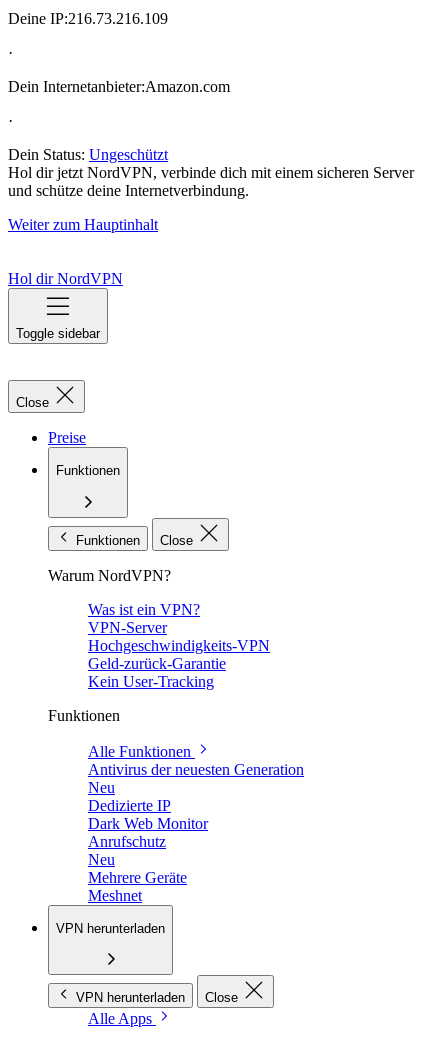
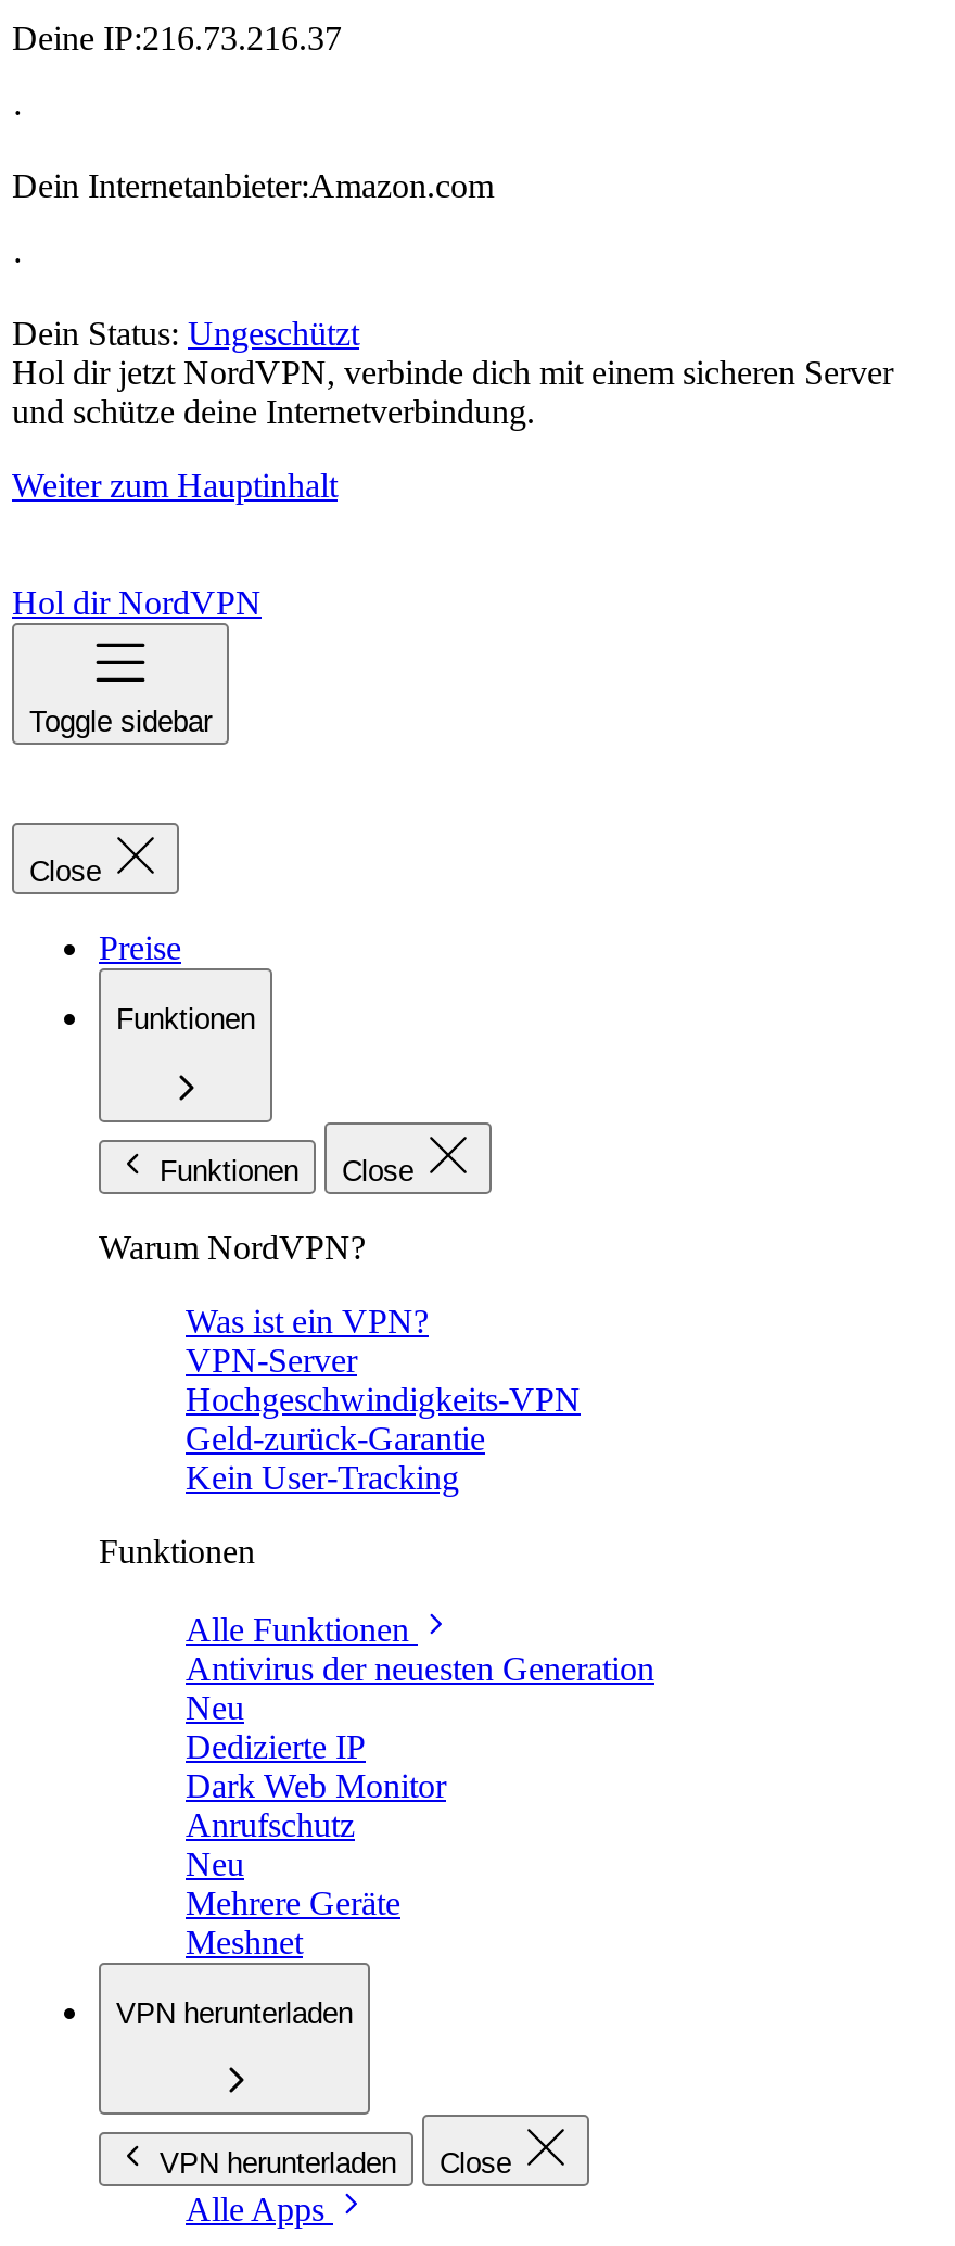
- Deine IP:216.73.216.109
+ Deine IP:216.73.216.37
